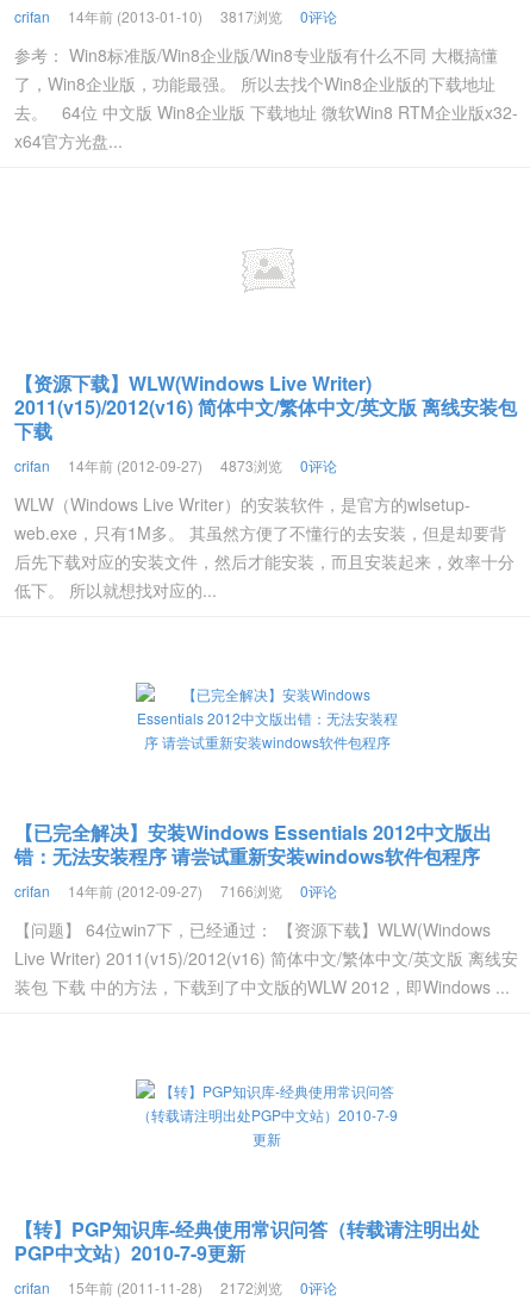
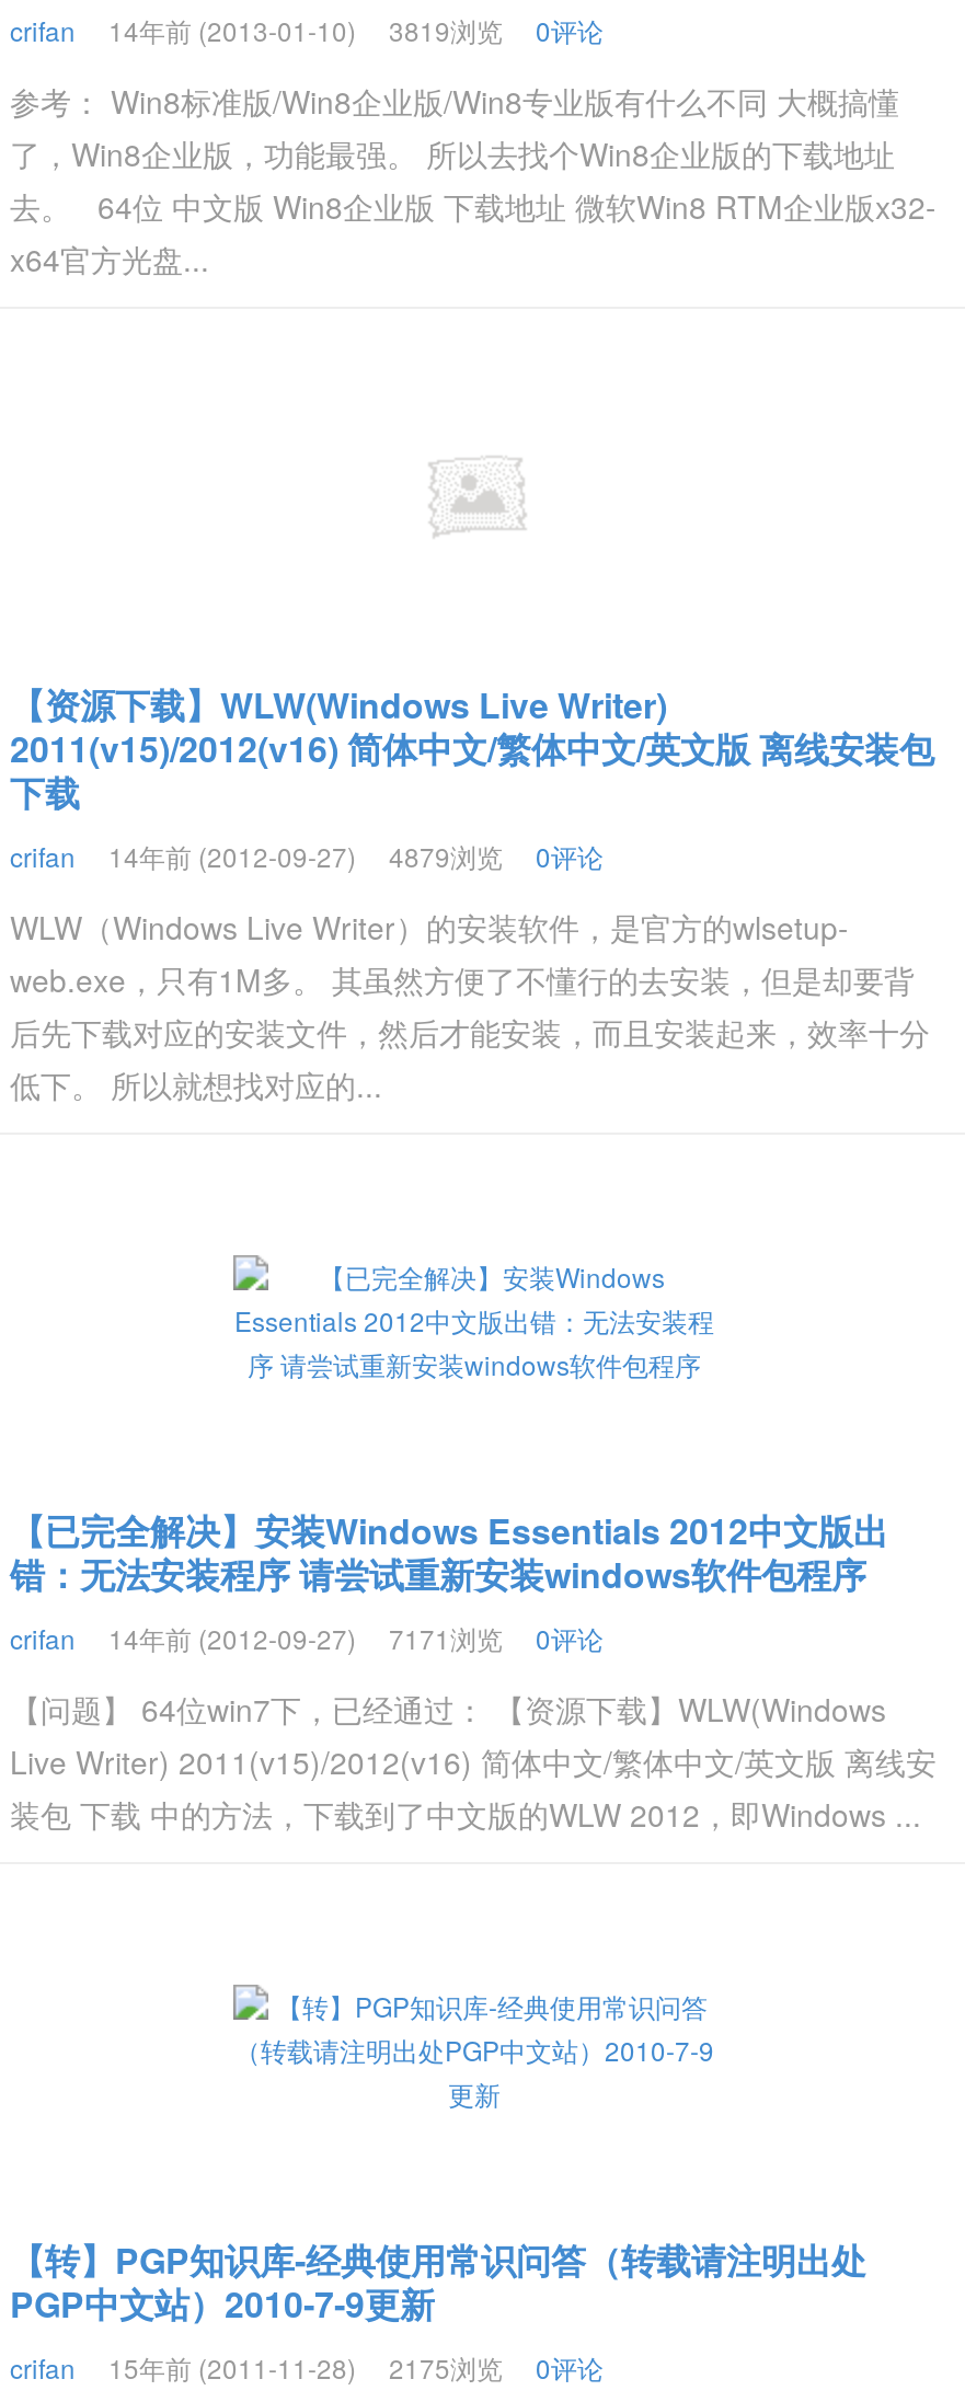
- crifan 14年前 (2013-01-10) 3817浏览 0评论
+ crifan 14年前 (2013-01-10) 3819浏览 0评论

- crifan 14年前 (2012-09-27) 4873浏览 0评论
+ crifan 14年前 (2012-09-27) 4879浏览 0评论

- crifan 14年前 (2012-09-27) 7166浏览 0评论
+ crifan 14年前 (2012-09-27) 7171浏览 0评论

- crifan 15年前 (2011-11-28) 2172浏览 0评论
+ crifan 15年前 (2011-11-28) 2175浏览 0评论
